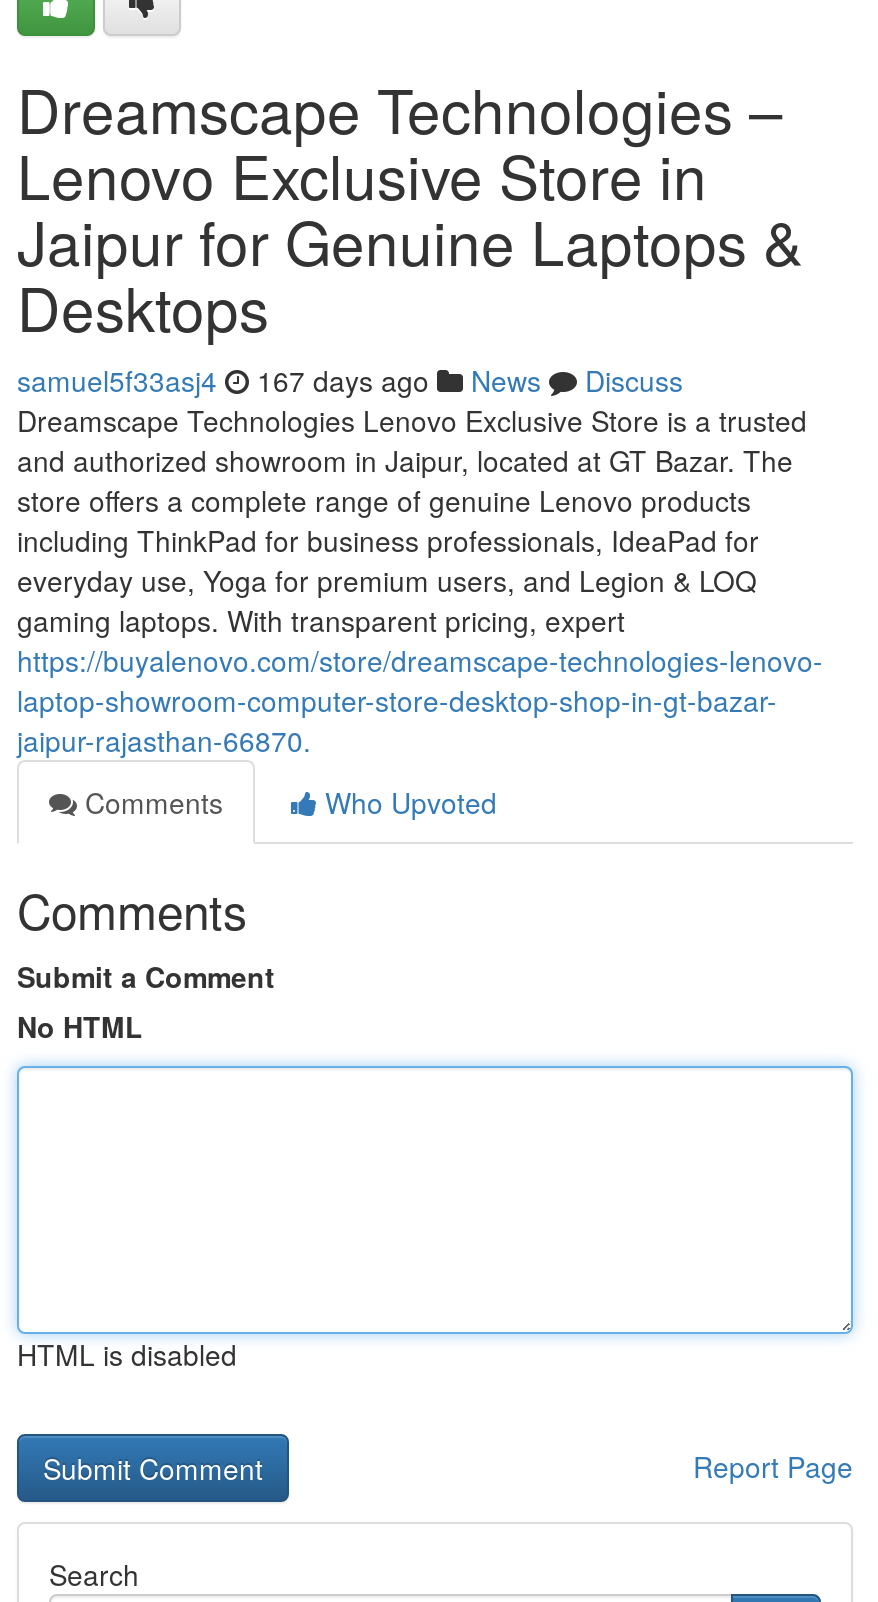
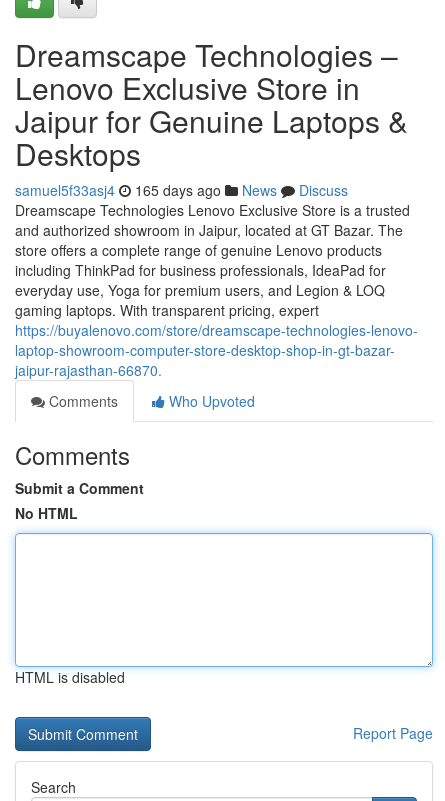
- samuel5f33asj4 167 days ago News Discuss
+ samuel5f33asj4 165 days ago News Discuss
